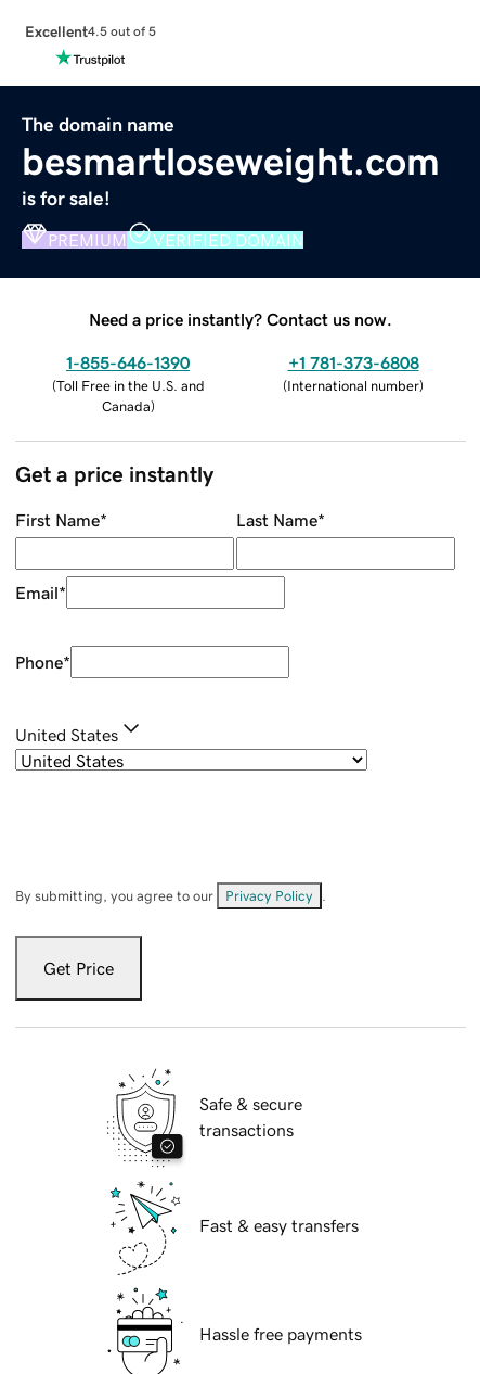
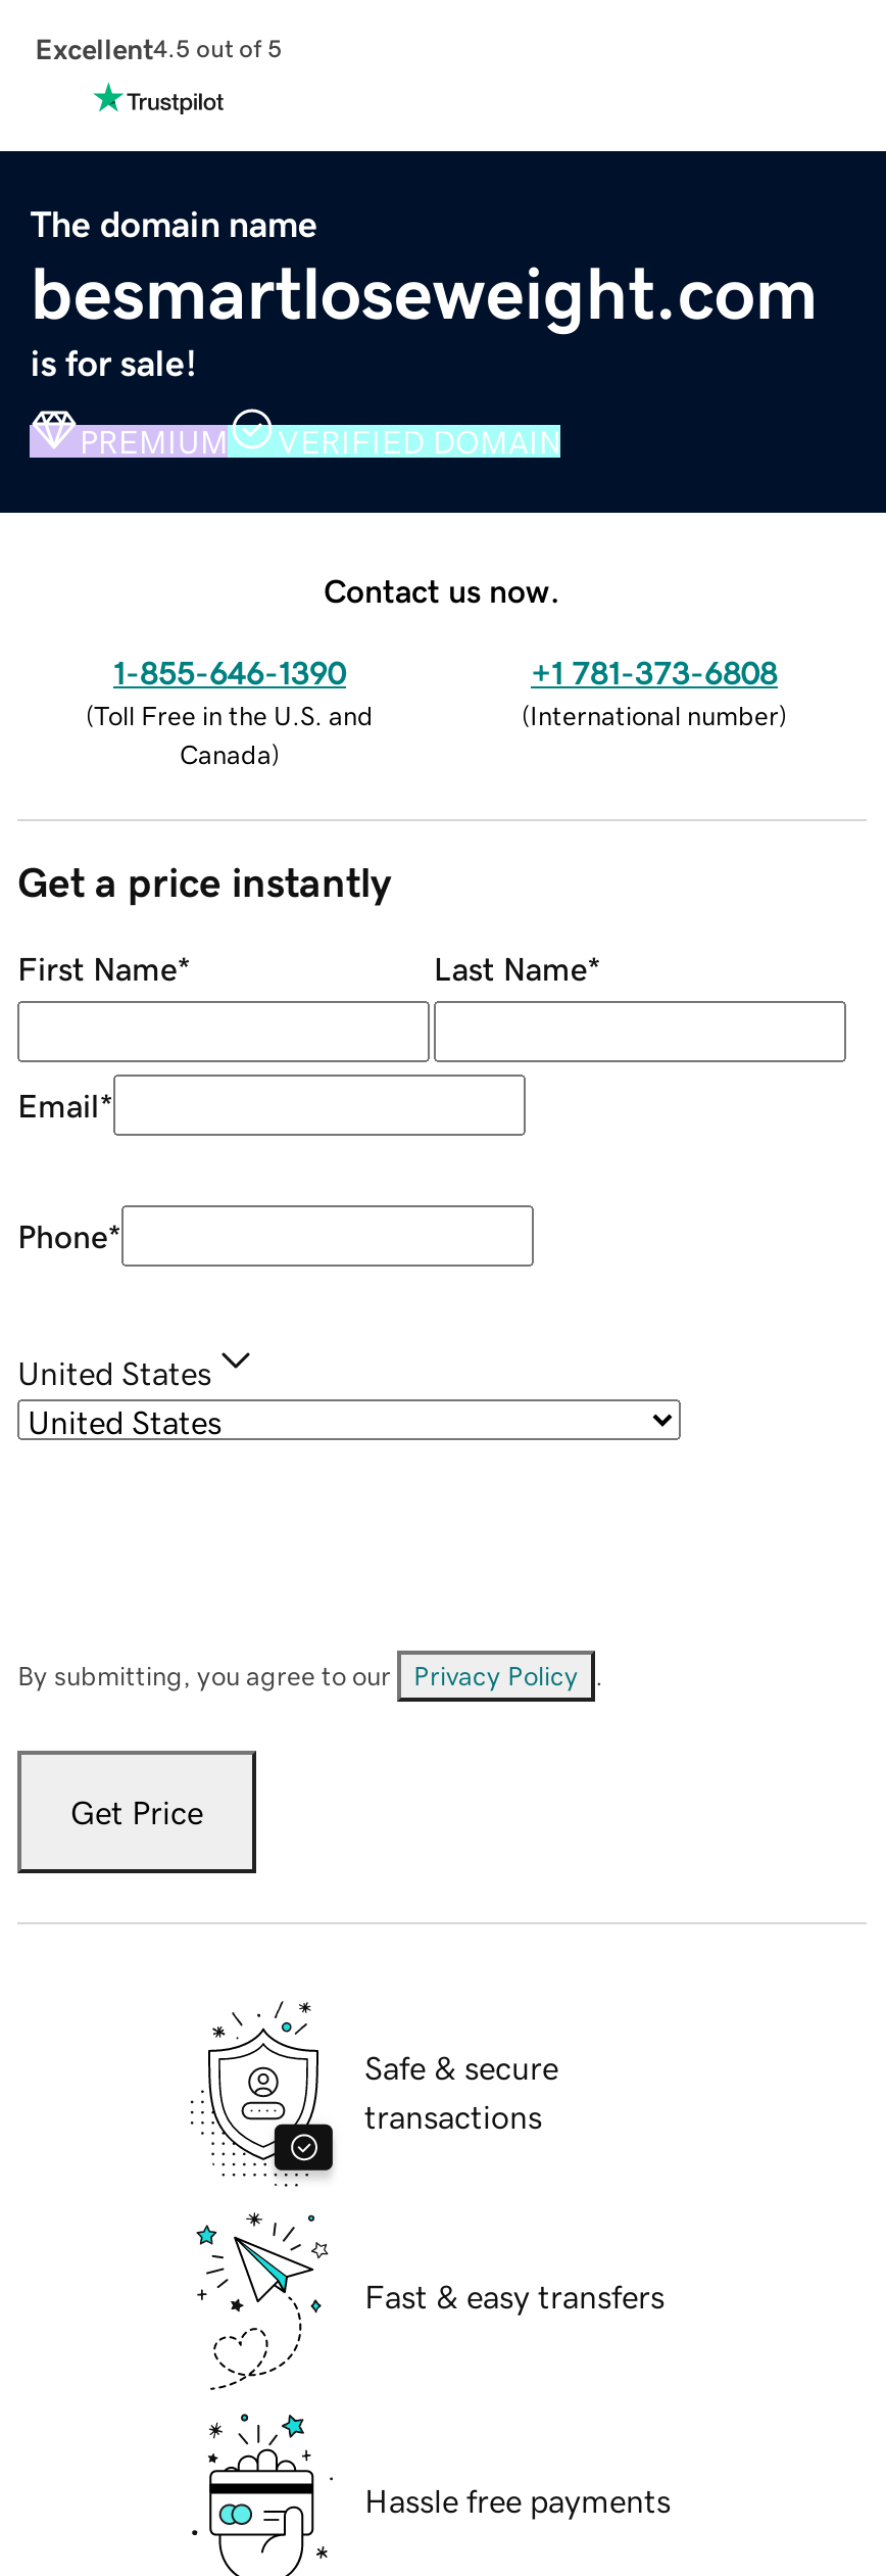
- Need a price instantly? Contact us now.
+ Contact us now.
